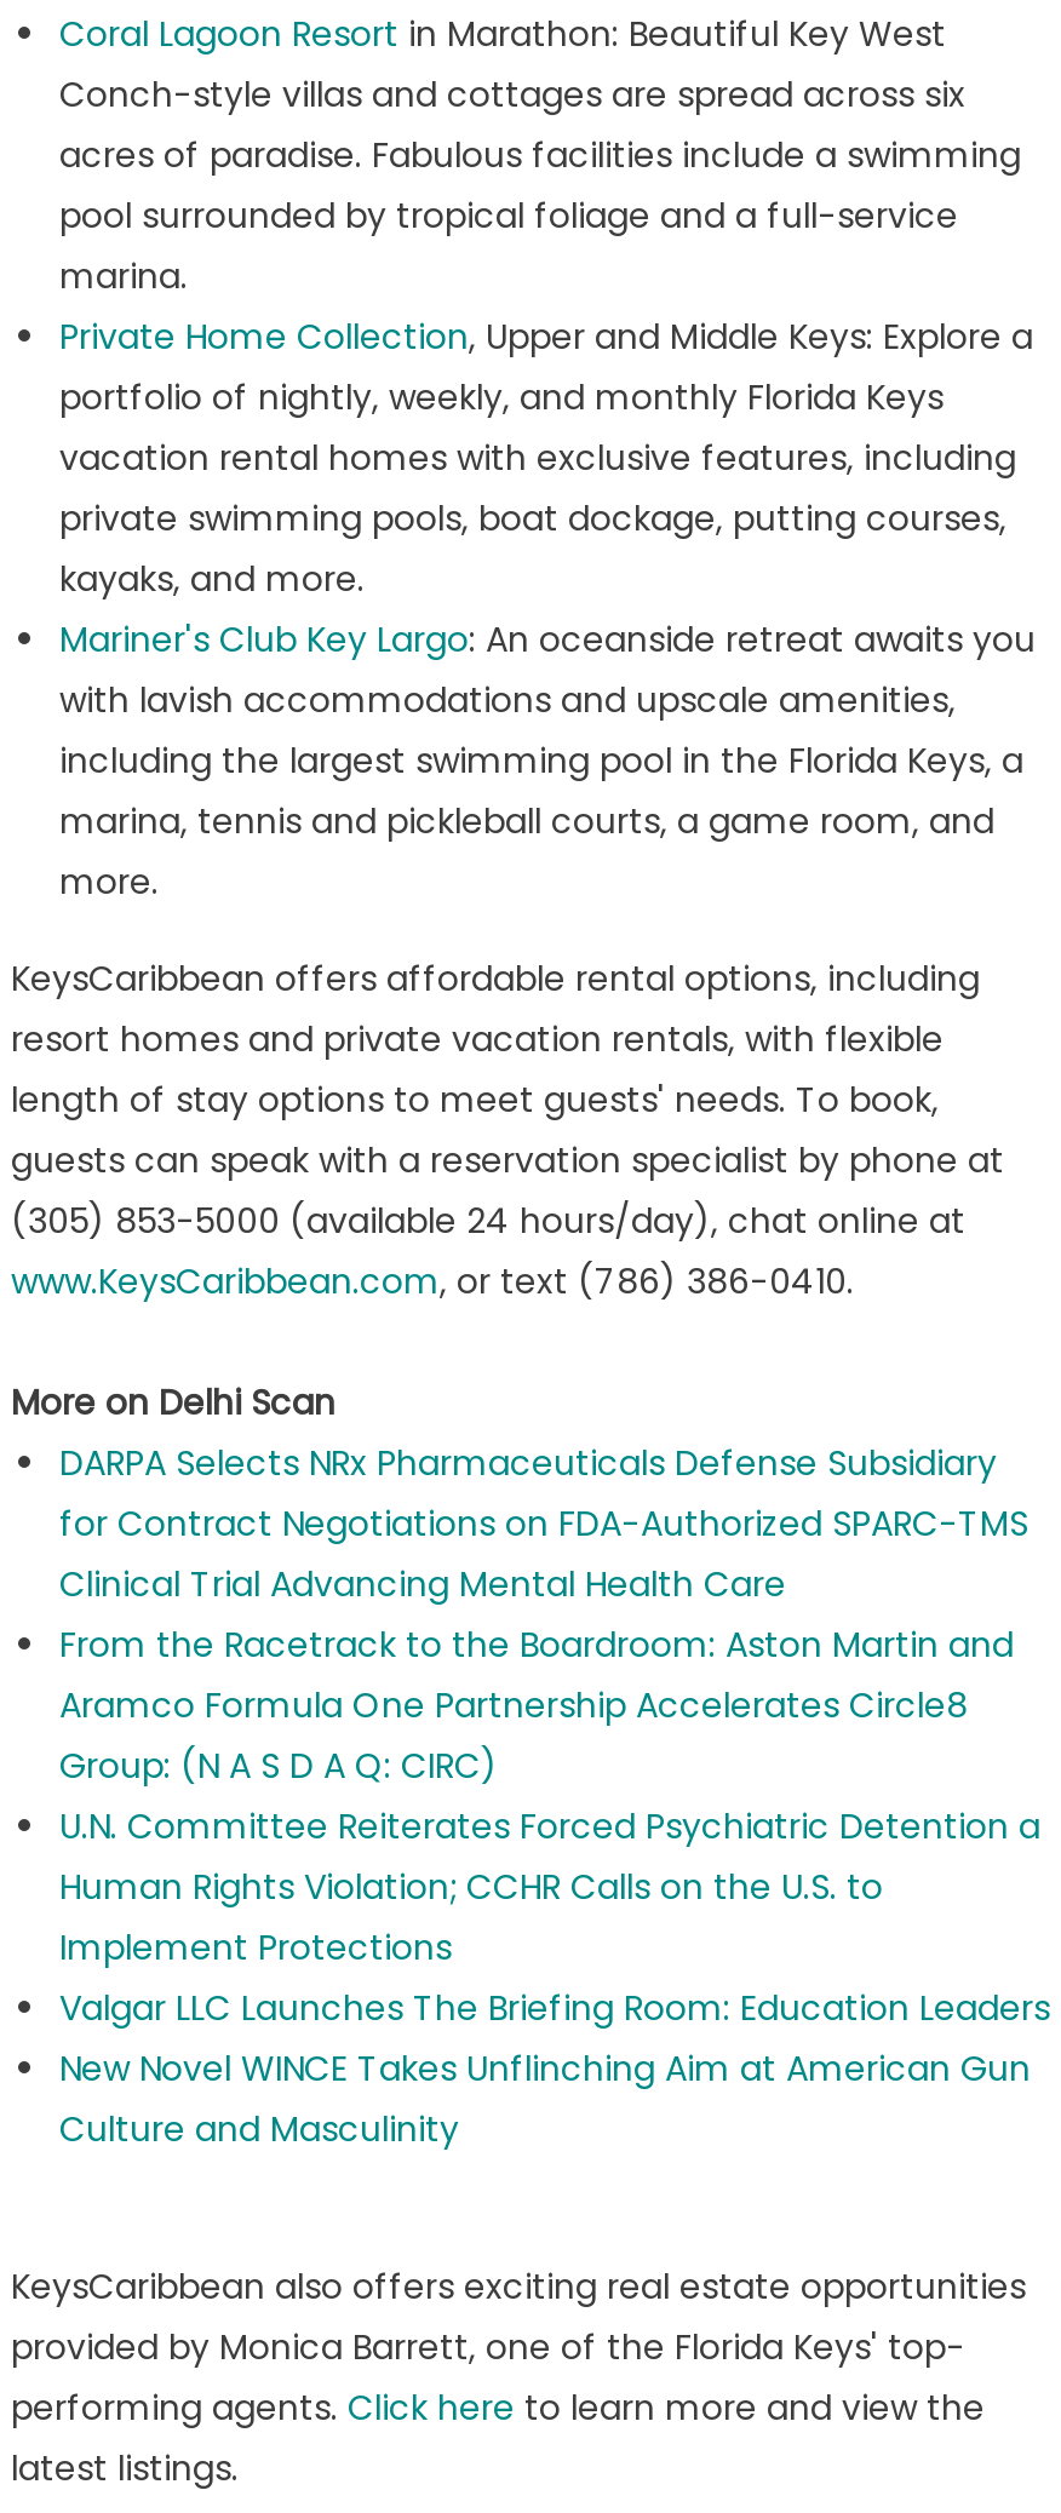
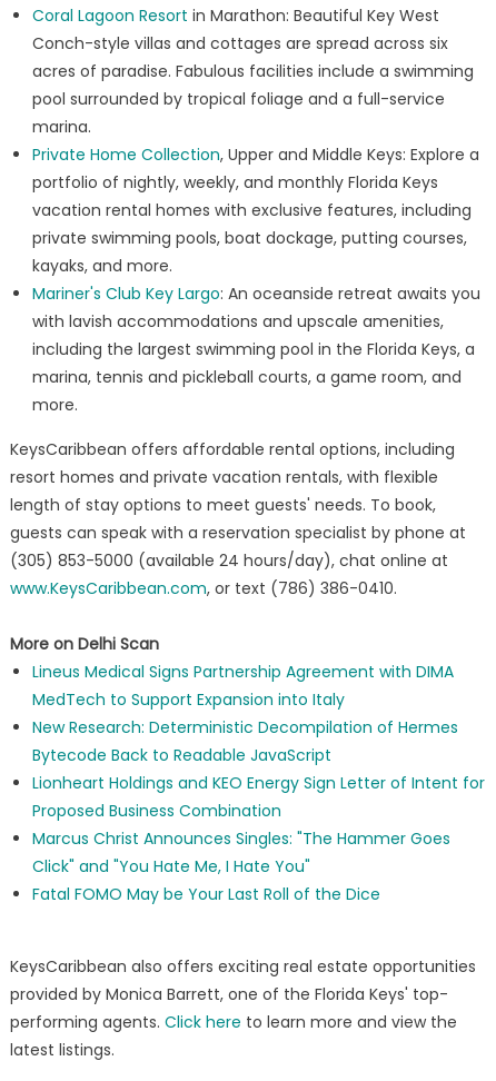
- DARPA Selects NRx Pharmaceuticals Defense Subsidiary
- for Contract Negotiations on FDA-Authorized SPARC-TMS
- Clinical Trial Advancing Mental Health Care
- From the Racetrack to the Boardroom: Aston Martin and
- Aramco Formula One Partnership Accelerates Circle8
- Group: (N A S D A Q: CIRC)
- U.N. Committee Reiterates Forced Psychiatric Detention a
- Human Rights Violation; CCHR Calls on the U.S. to
- Implement Protections
- Valgar LLC Launches The Briefing Room: Education Leaders
- New Novel WINCE Takes Unflinching Aim at American Gun
- Culture and Masculinity
+ Lineus Medical Signs Partnership Agreement with DIMA
+ MedTech to Support Expansion into Italy
+ New Research: Deterministic Decompilation of Hermes
+ Bytecode Back to Readable JavaScript
+ Lionheart Holdings and KEO Energy Sign Letter of Intent for
+ Proposed Business Combination
+ Marcus Christ Announces Singles: "The Hammer Goes
+ Click" and "You Hate Me, I Hate You"
+ Fatal FOMO May be Your Last Roll of the Dice
